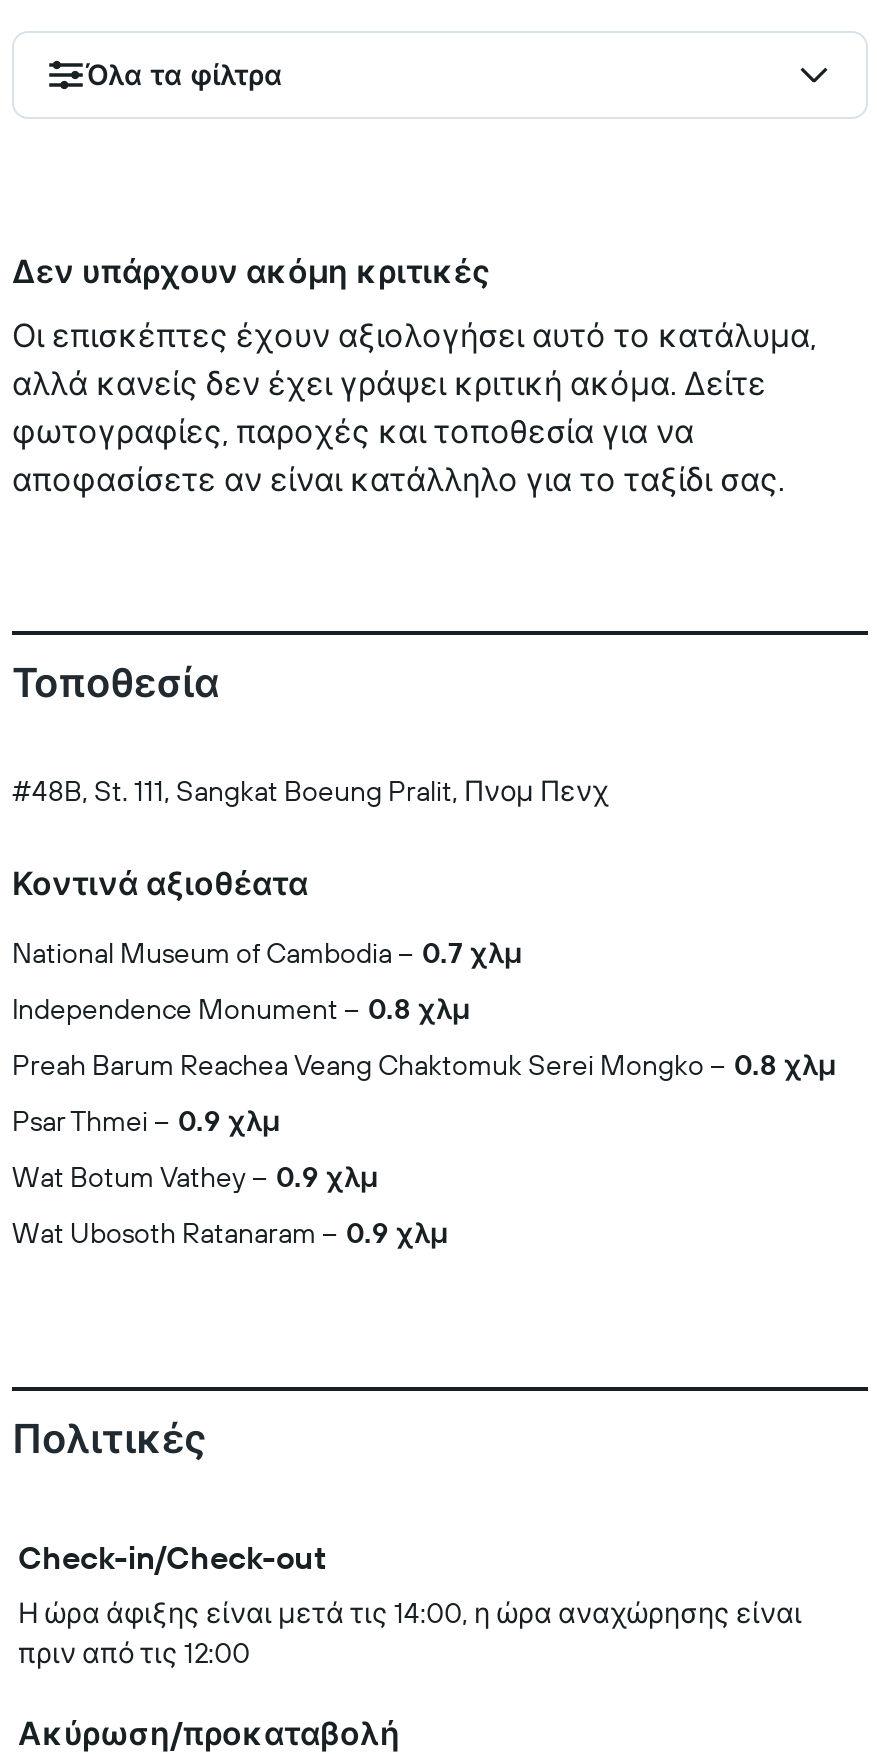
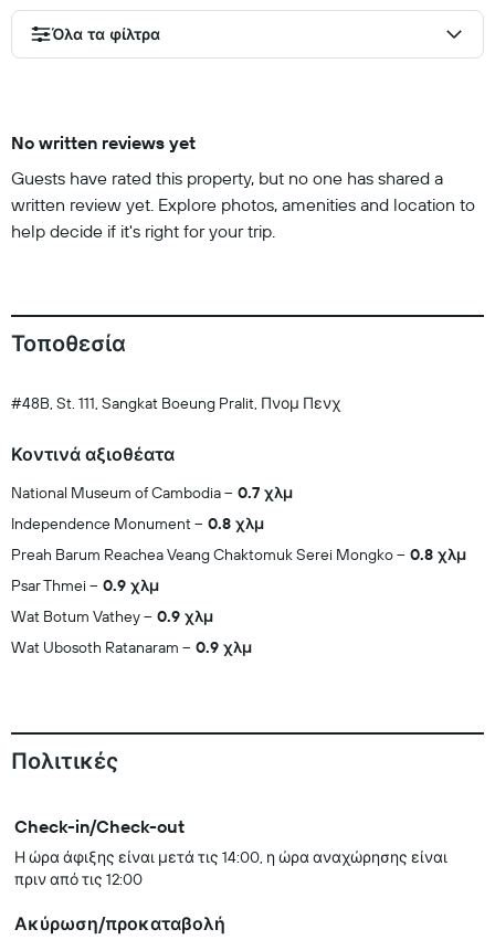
- Δεν υπάρχουν ακόμη κριτικές
+ No written reviews yet

- Οι επισκέπτες έχουν αξιολογήσει αυτό το κατάλυμα,
- αλλά κανείς δεν έχει γράψει κριτική ακόμα. Δείτε
- φωτογραφίες, παροχές και τοποθεσία για να
- αποφασίσετε αν είναι κατάλληλο για το ταξίδι σας.
+ Guests have rated this property, but no one has shared a
+ written review yet. Explore photos, amenities and location to
+ help decide if it's right for your trip.
